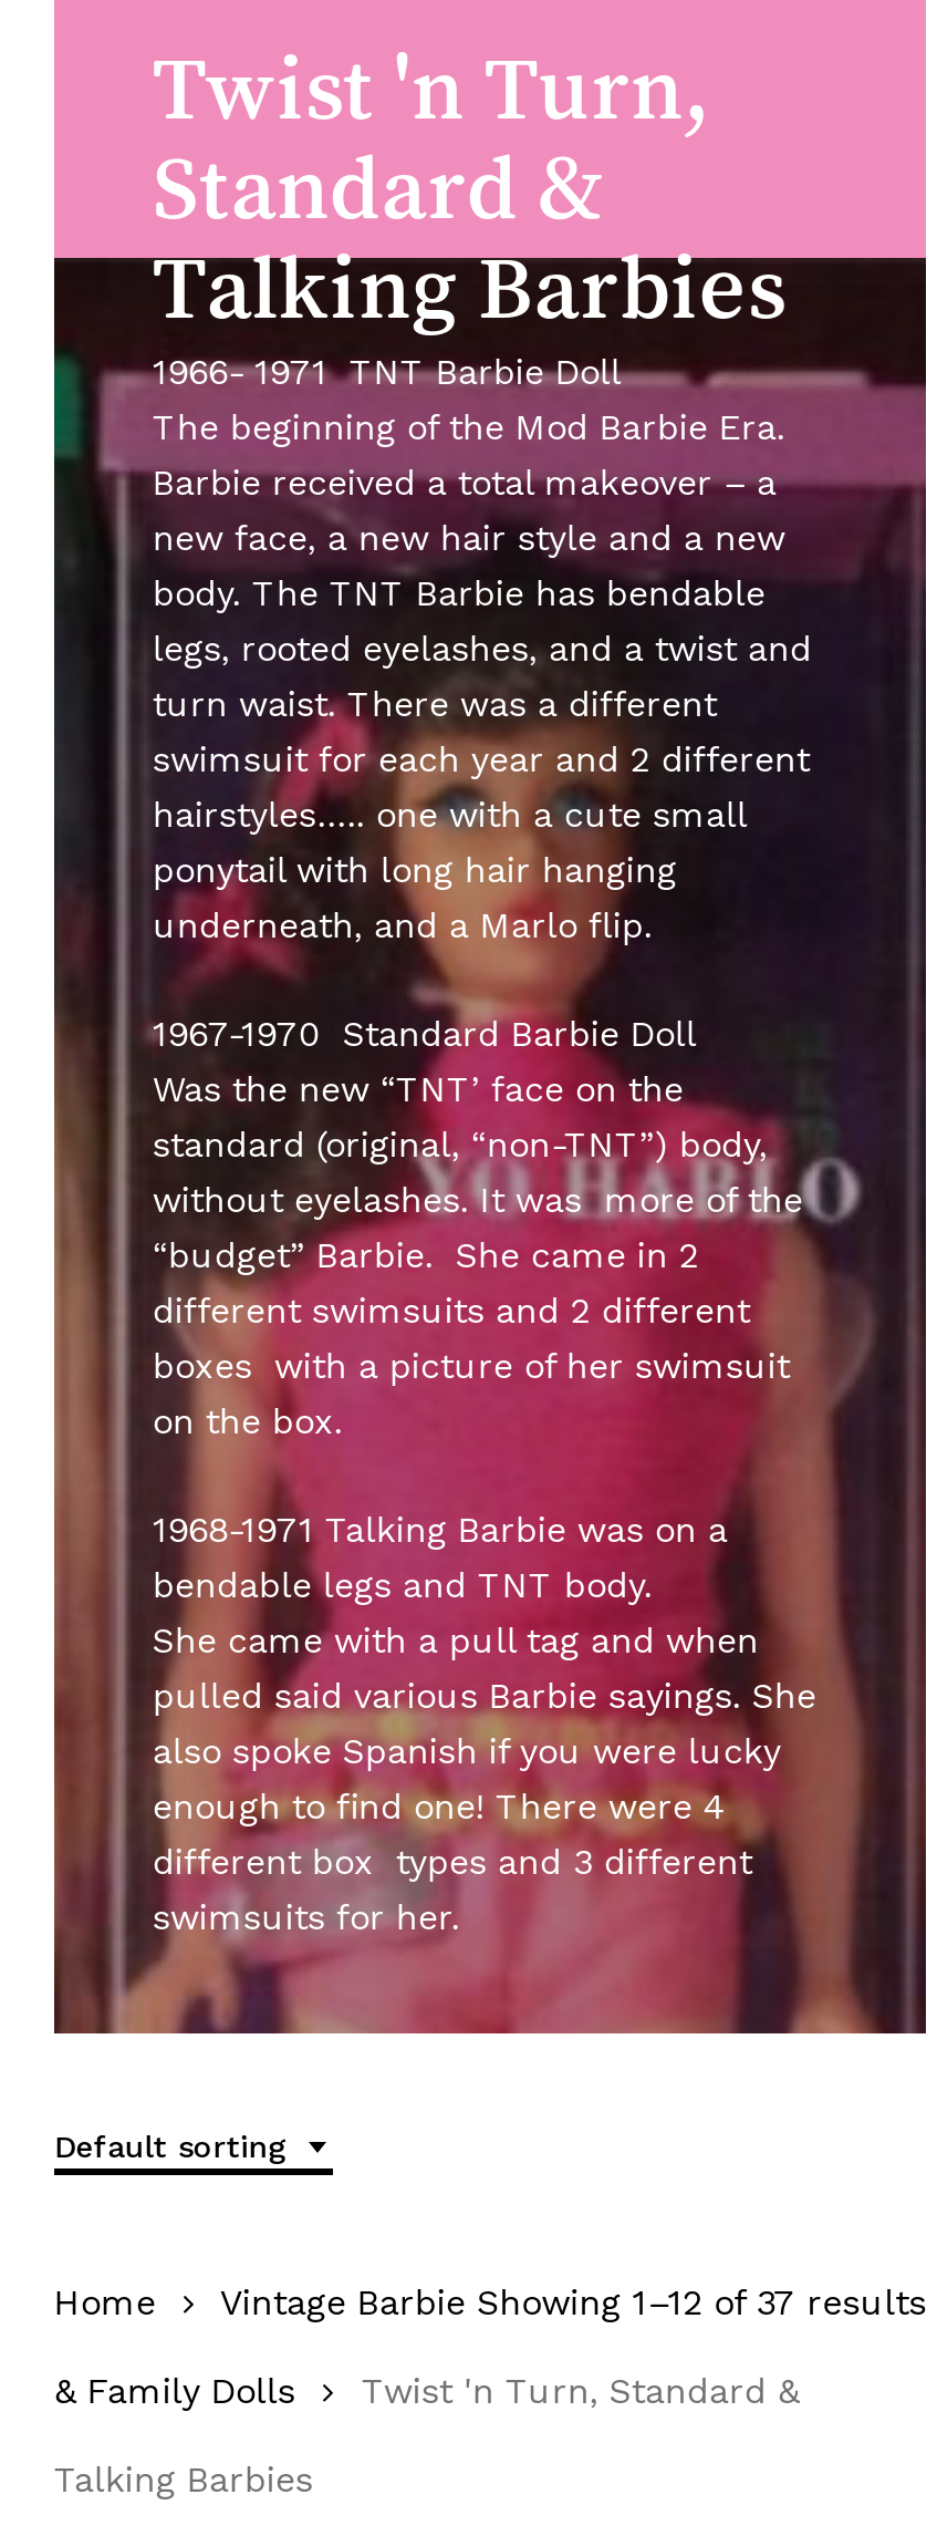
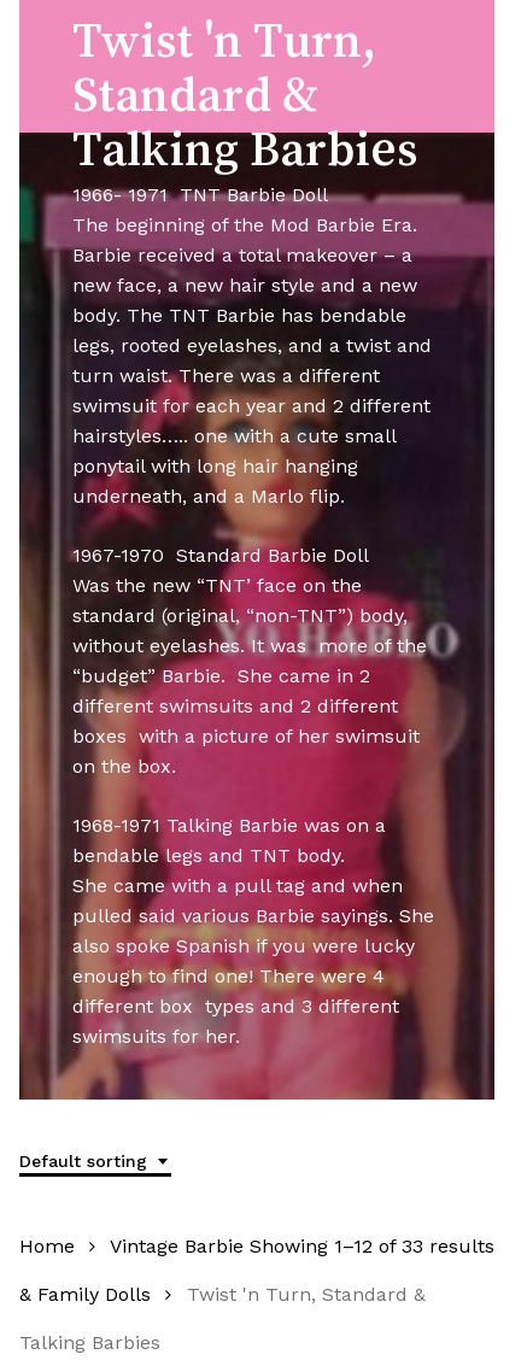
- Showing 1–12 of 37 results
+ Showing 1–12 of 33 results
